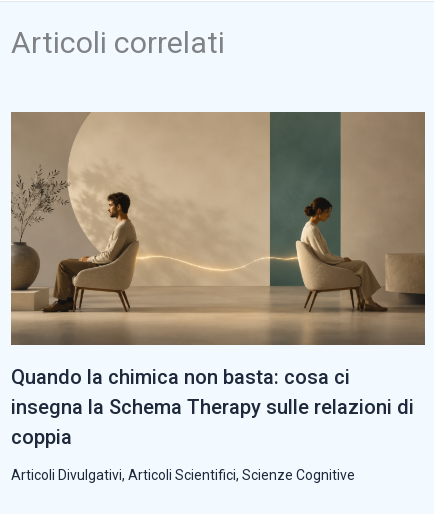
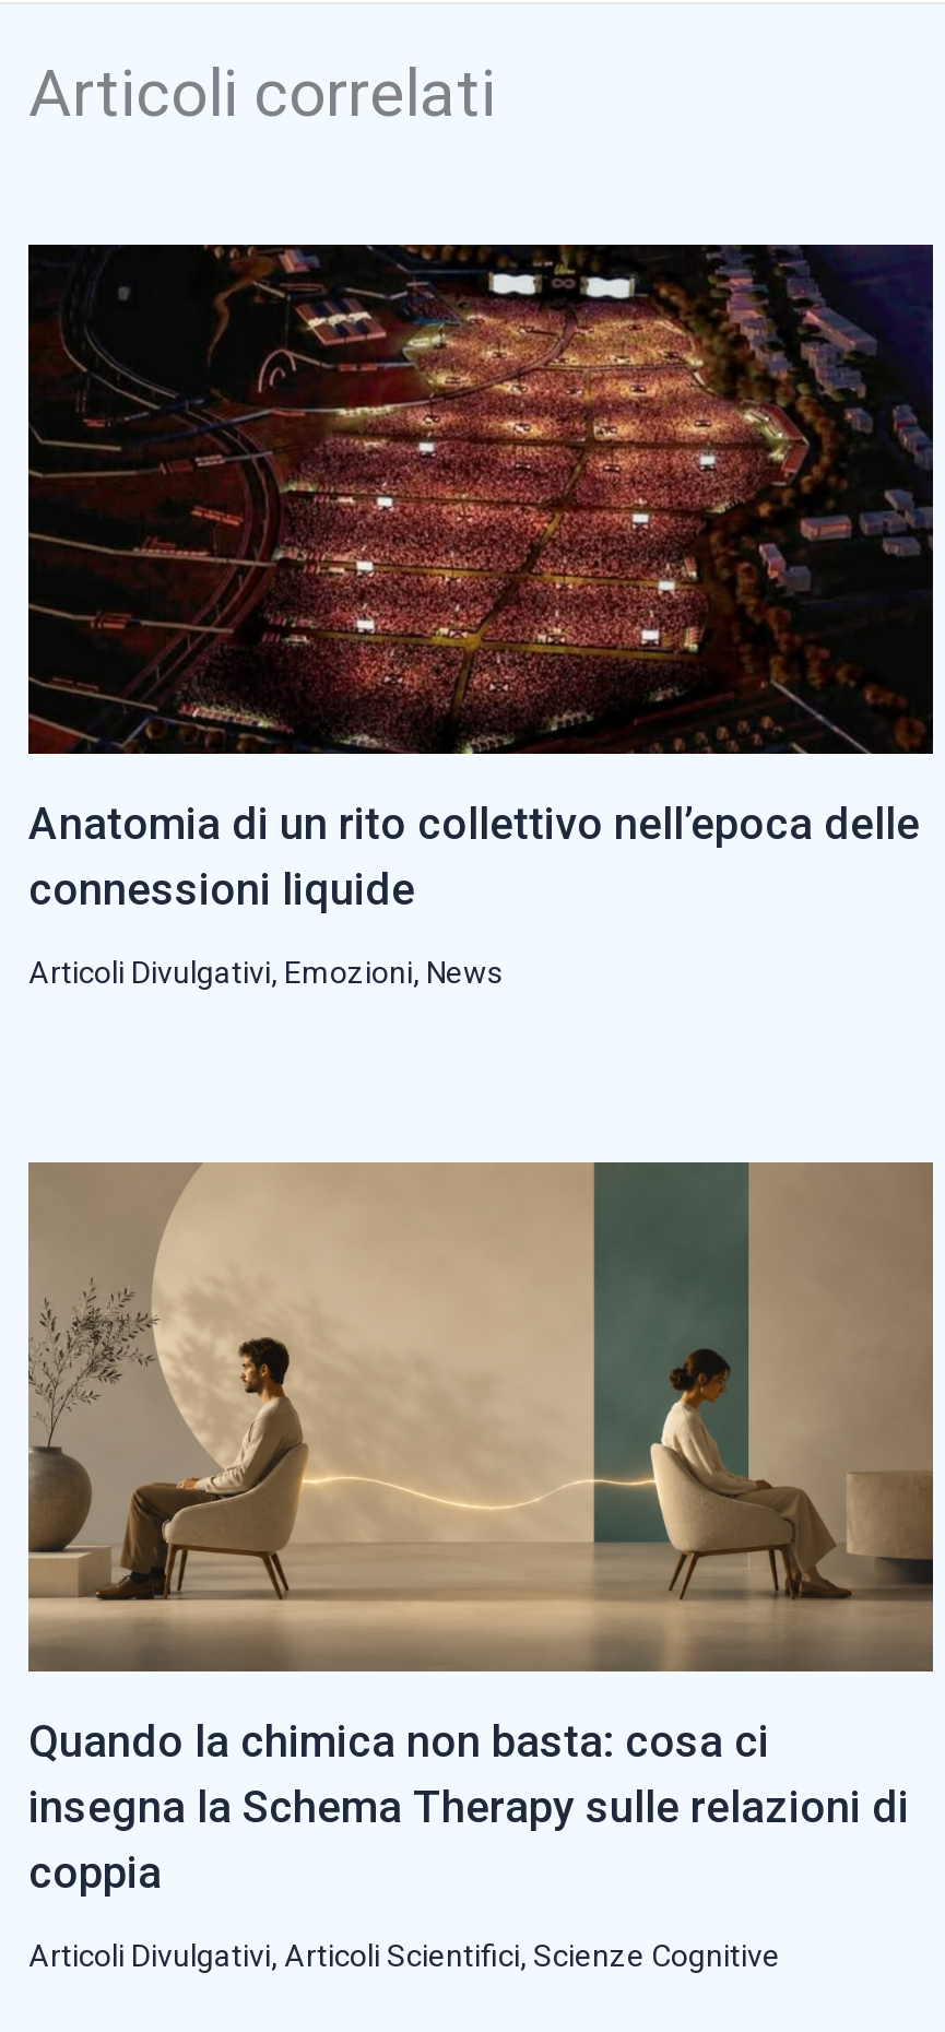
+ [image]
+ Anatomia di un rito collettivo nell’epoca delle
+ connessioni liquide
+ Articoli Divulgativi, Emozioni, News
